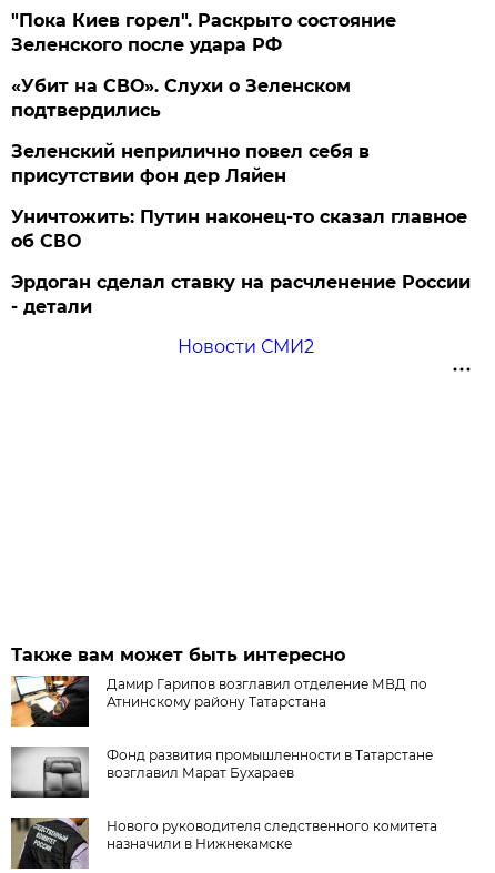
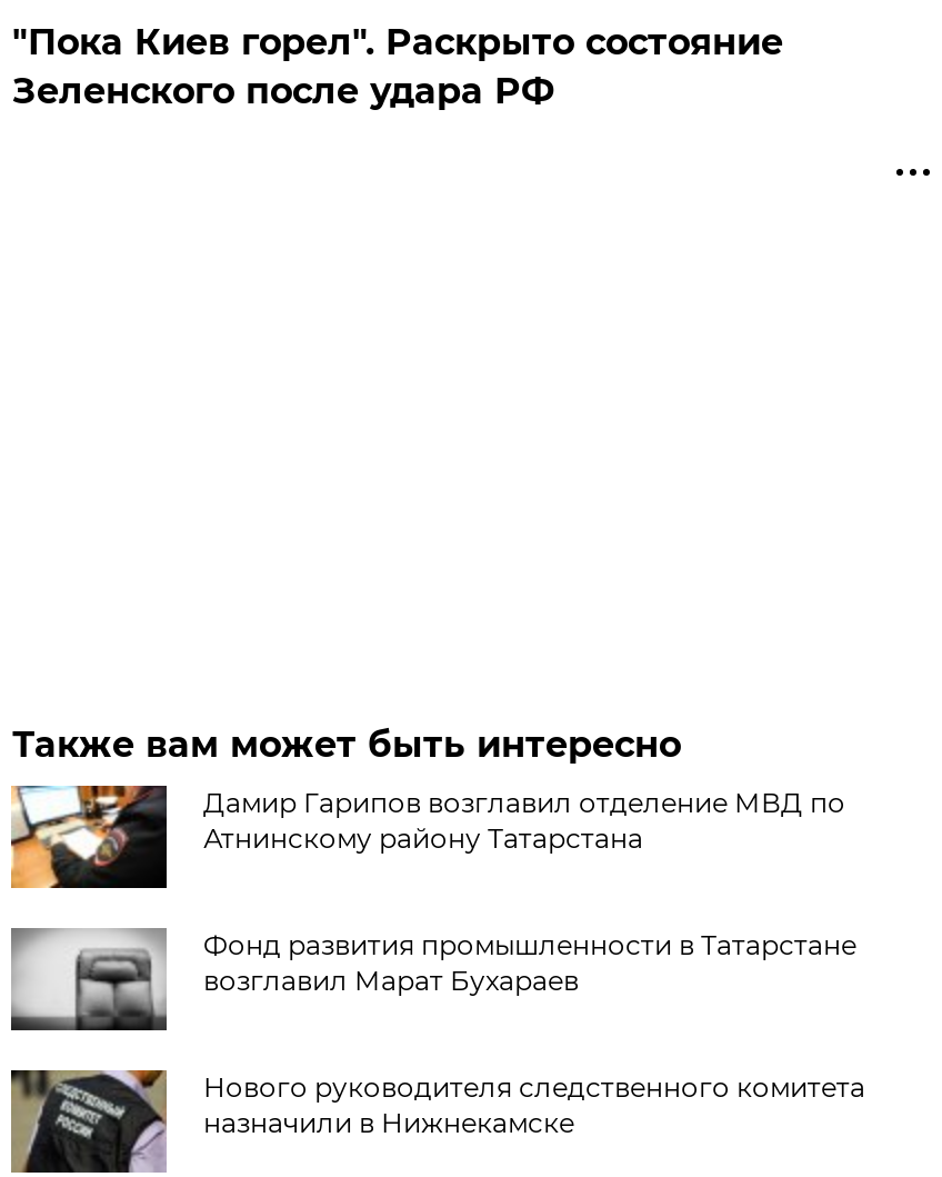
- «Убит на СВО». Слухи о Зеленском
- подтвердились
- Зеленский неприлично повел cебя в
- присутствии фон дер Ляйен
- Уничтожить: Путин наконец-то сказал главное
- об СВО
- Эрдоган сделал ставку на расчленение России
- - детали
- Новости СМИ2
